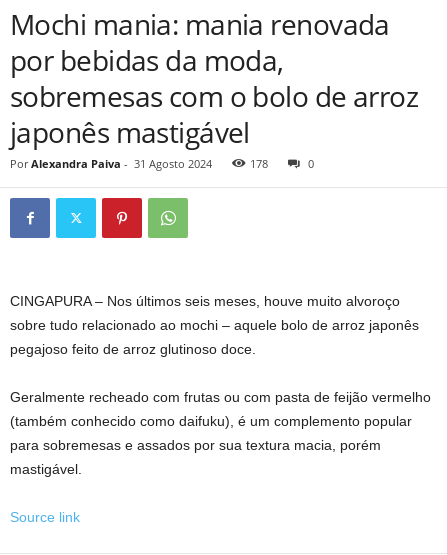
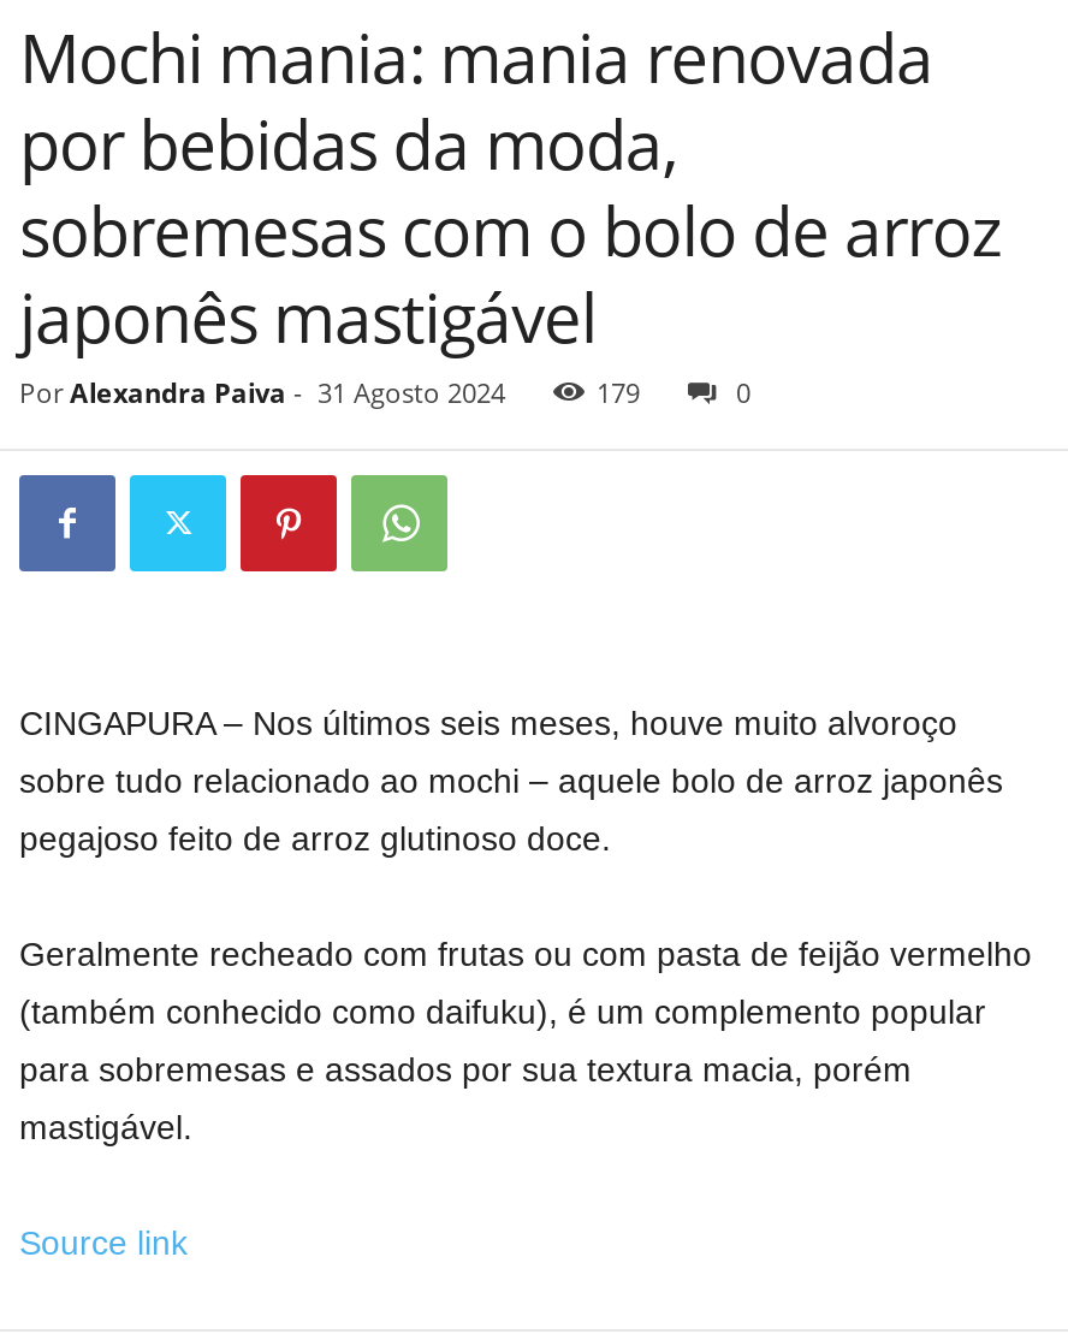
- 178
+ 179
